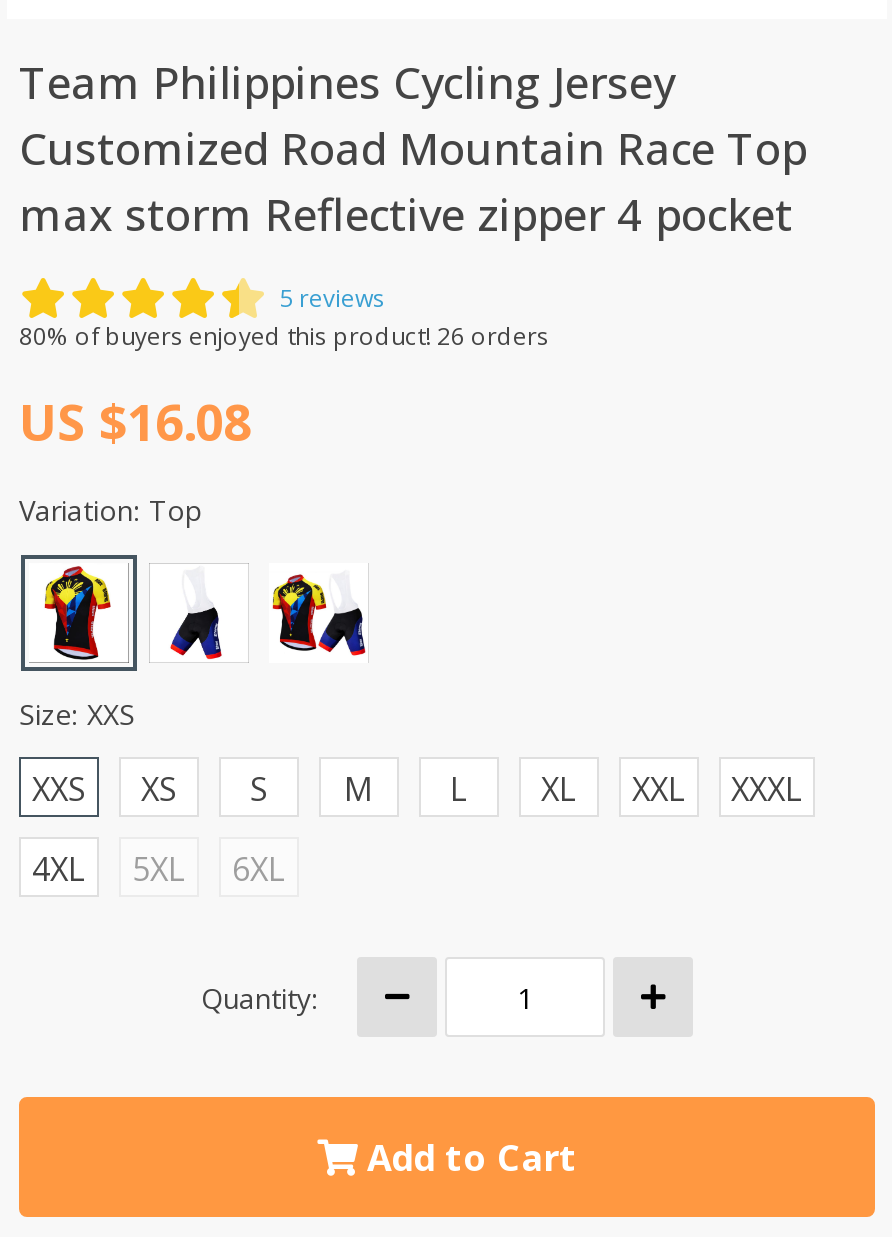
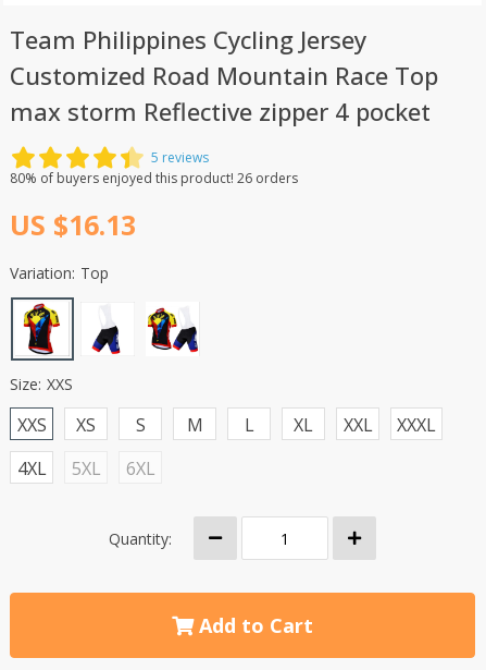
- US $16.08
+ US $16.13
